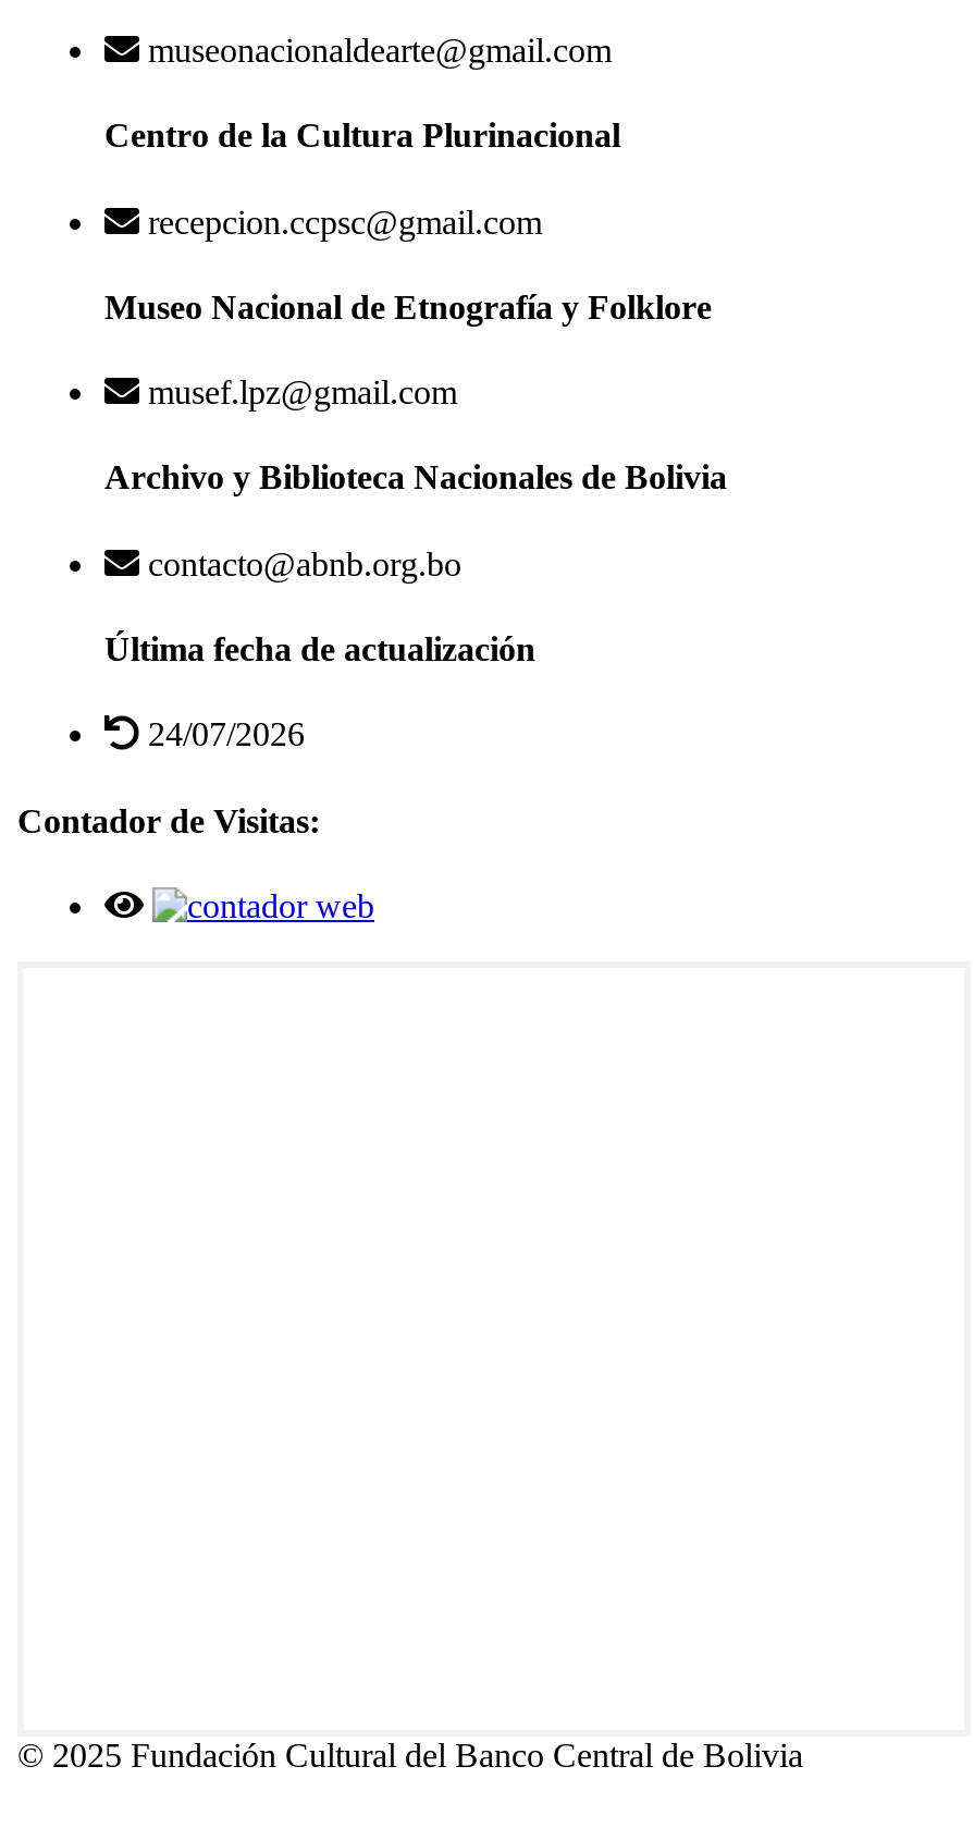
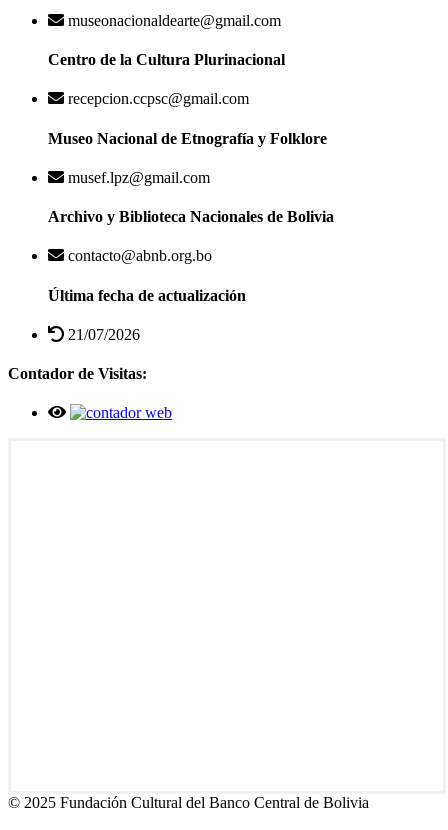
- 24/07/2026
+ 21/07/2026
